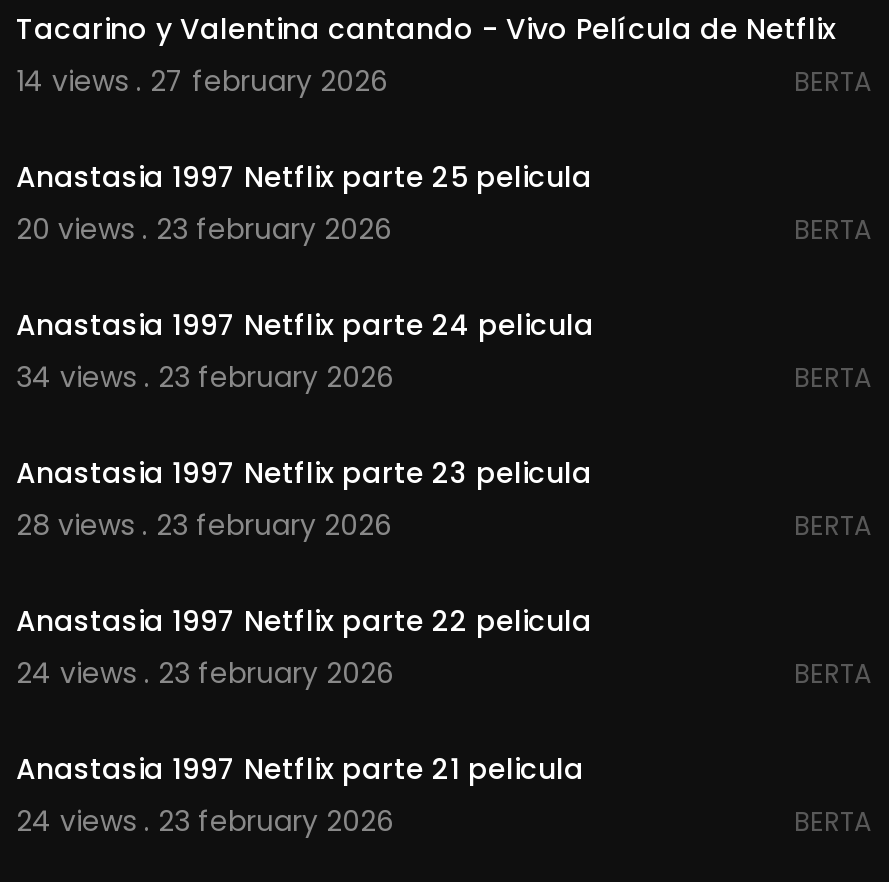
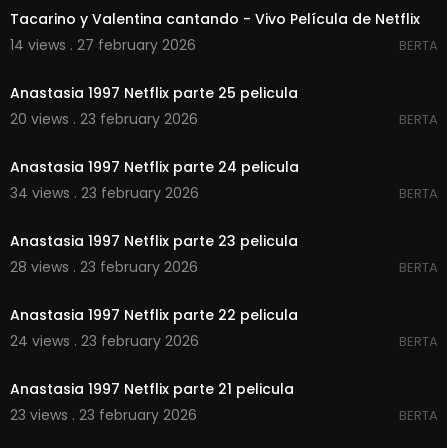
- 24 views . 23 february 2026
+ 23 views . 23 february 2026
